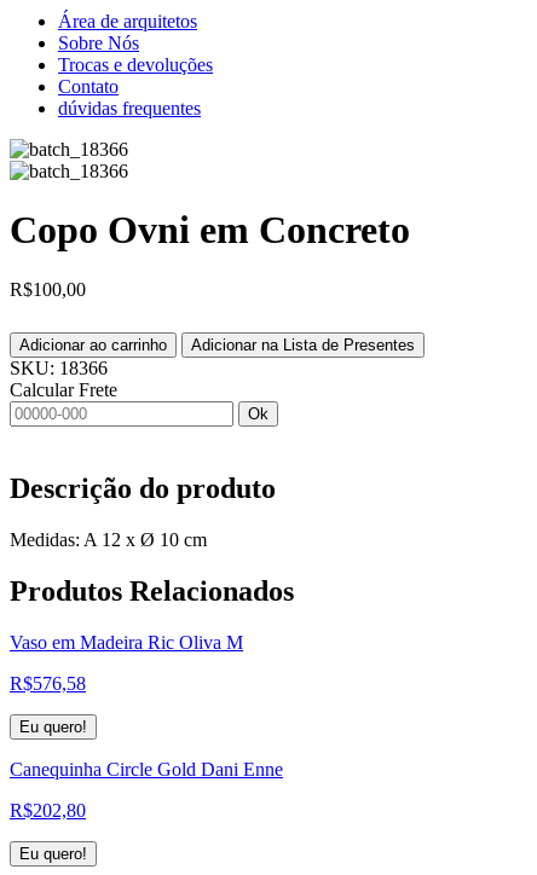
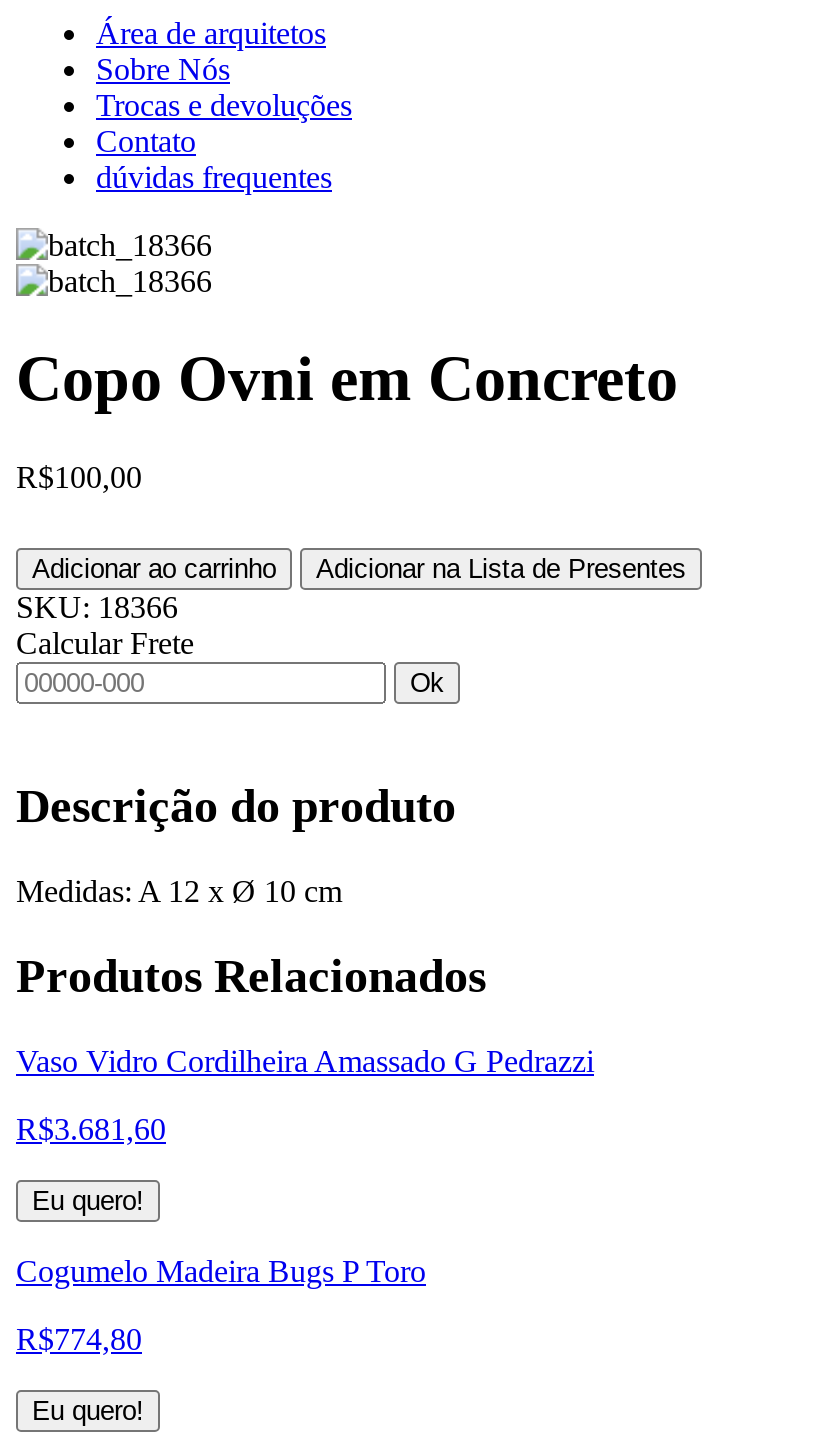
- Vaso em Madeira Ric Oliva M
+ Vaso Vidro Cordilheira Amassado G Pedrazzi

- R$576,58
+ R$3.681,60

- Canequinha Circle Gold Dani Enne
+ Cogumelo Madeira Bugs P Toro

- R$202,80
+ R$774,80
